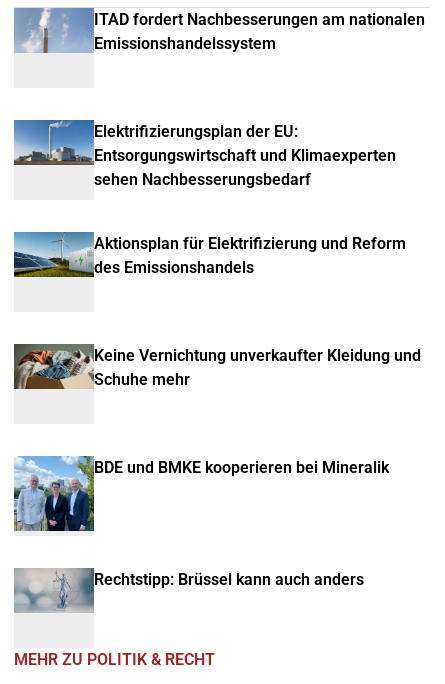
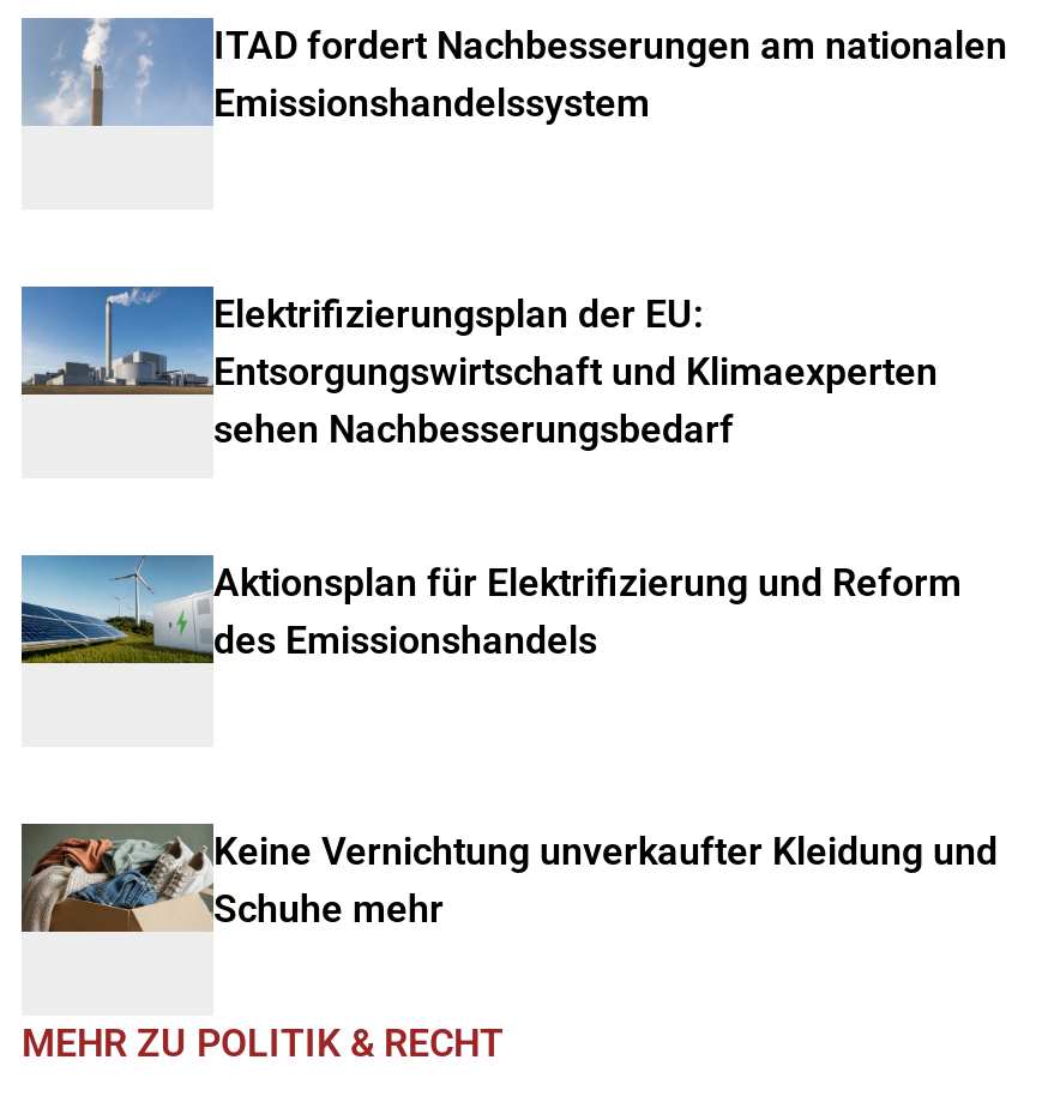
- [image]
- BDE und BMKE kooperieren bei Mineralik

- [image]
- Rechtstipp: Brüssel kann auch anders
